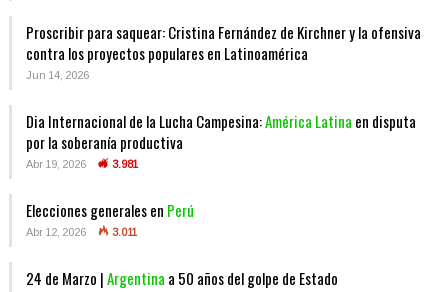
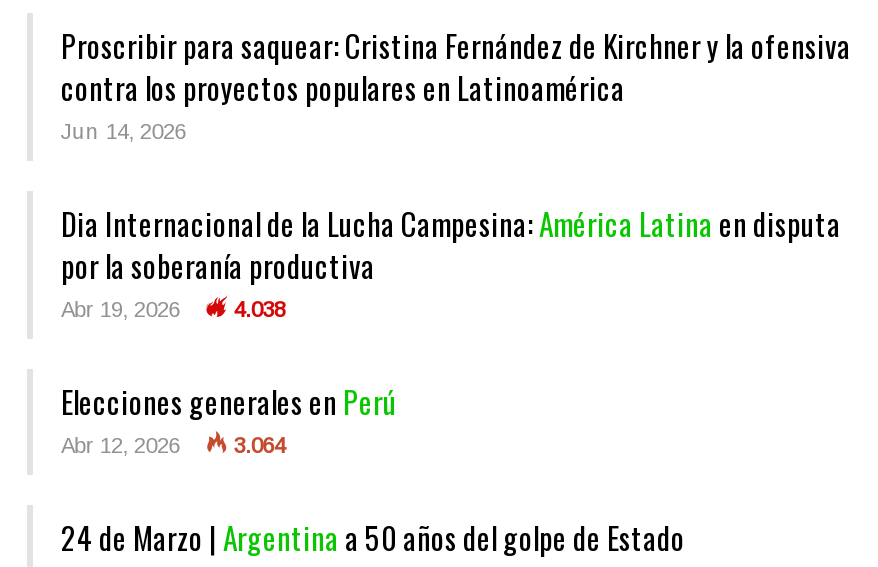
- 3.981
+ 4.038

- 3.011
+ 3.064
